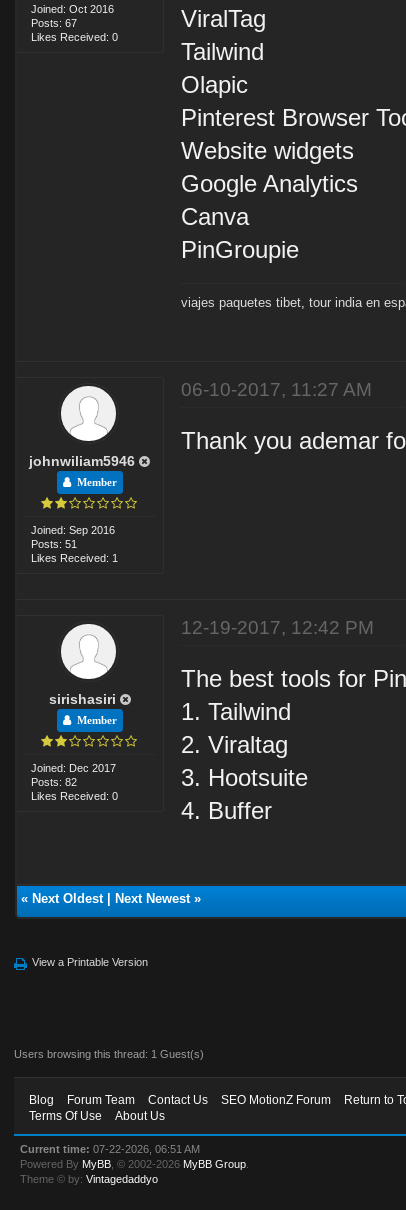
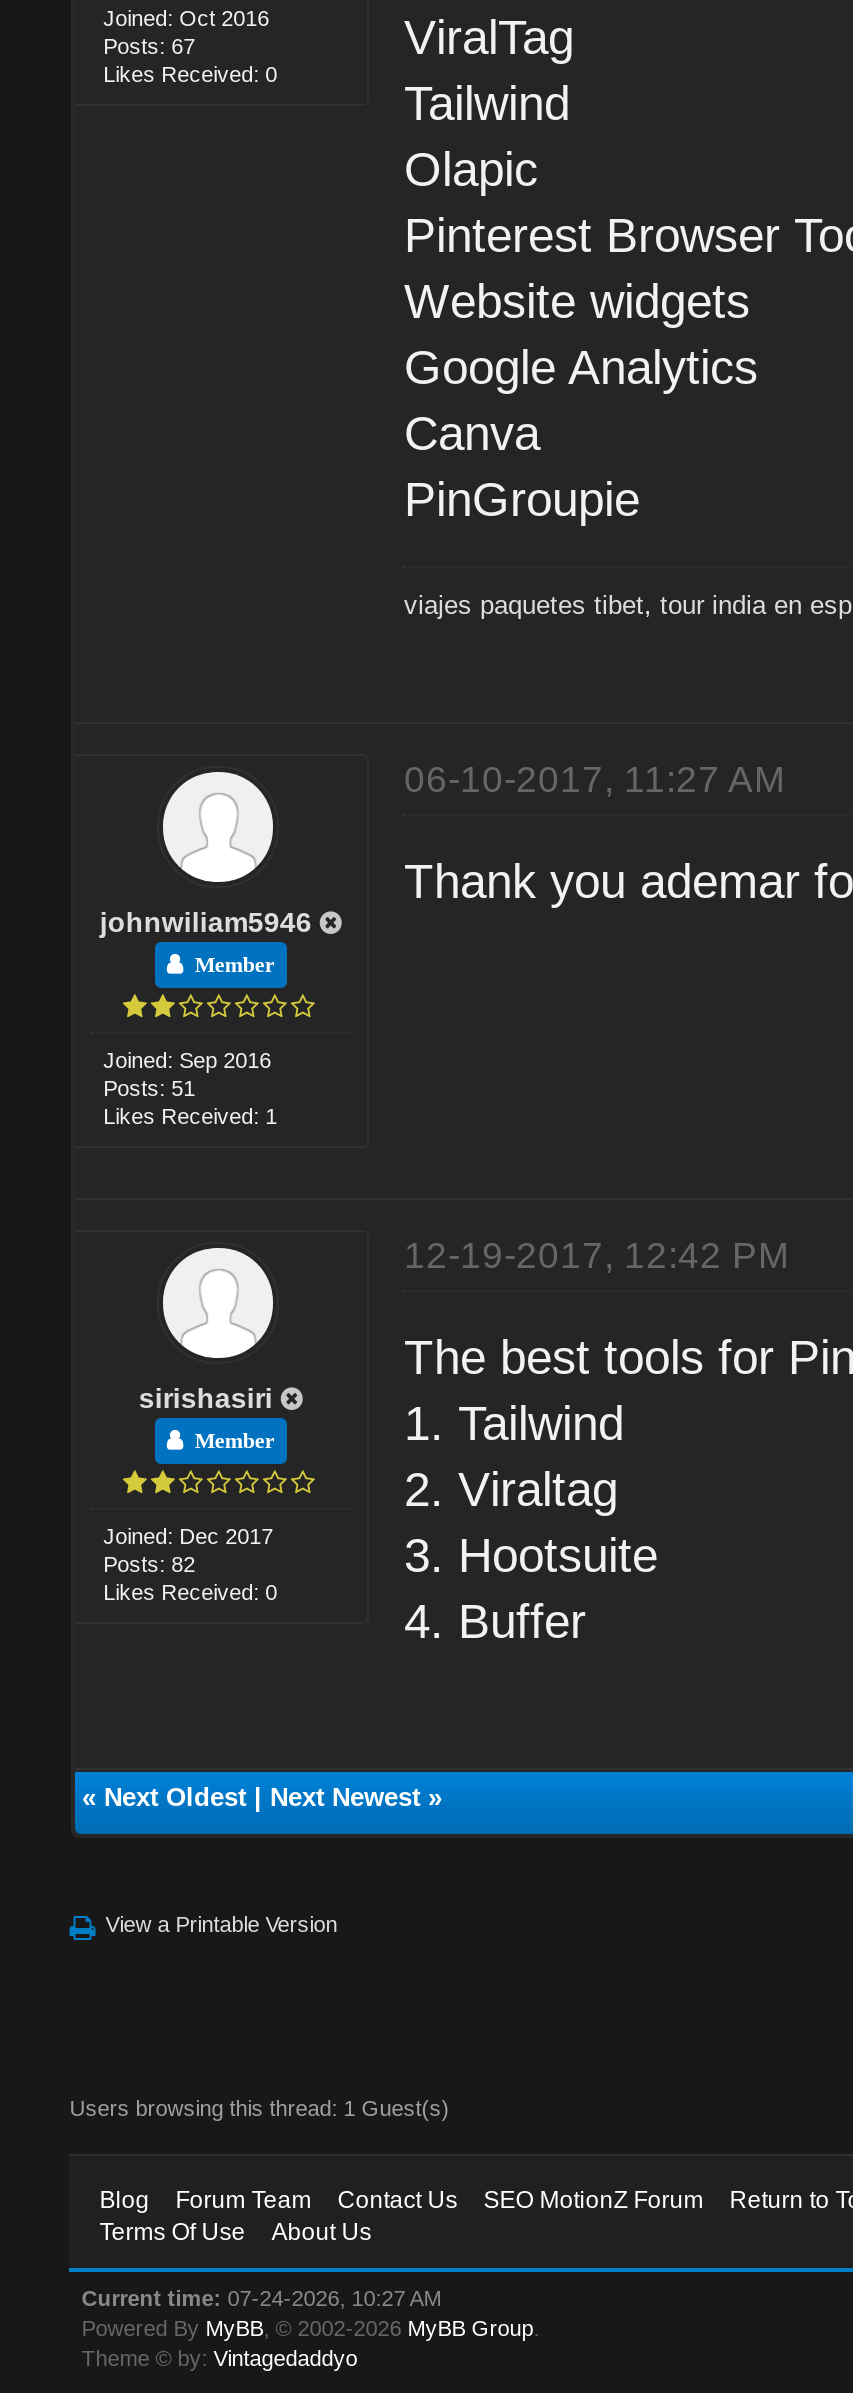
- Current time: 07-22-2026, 06:51 AM
+ Current time: 07-24-2026, 10:27 AM
